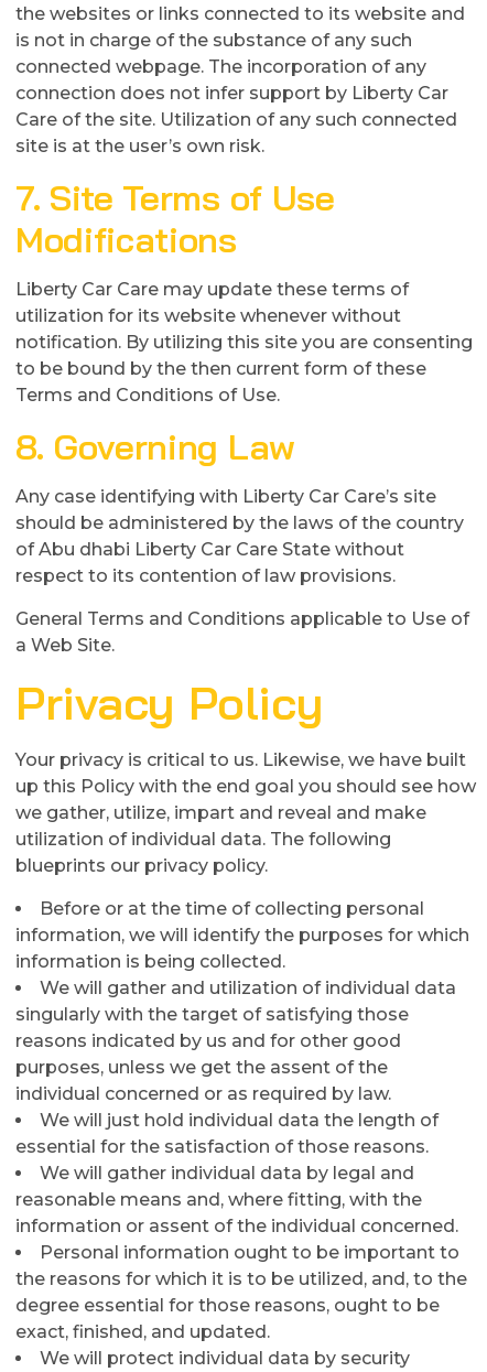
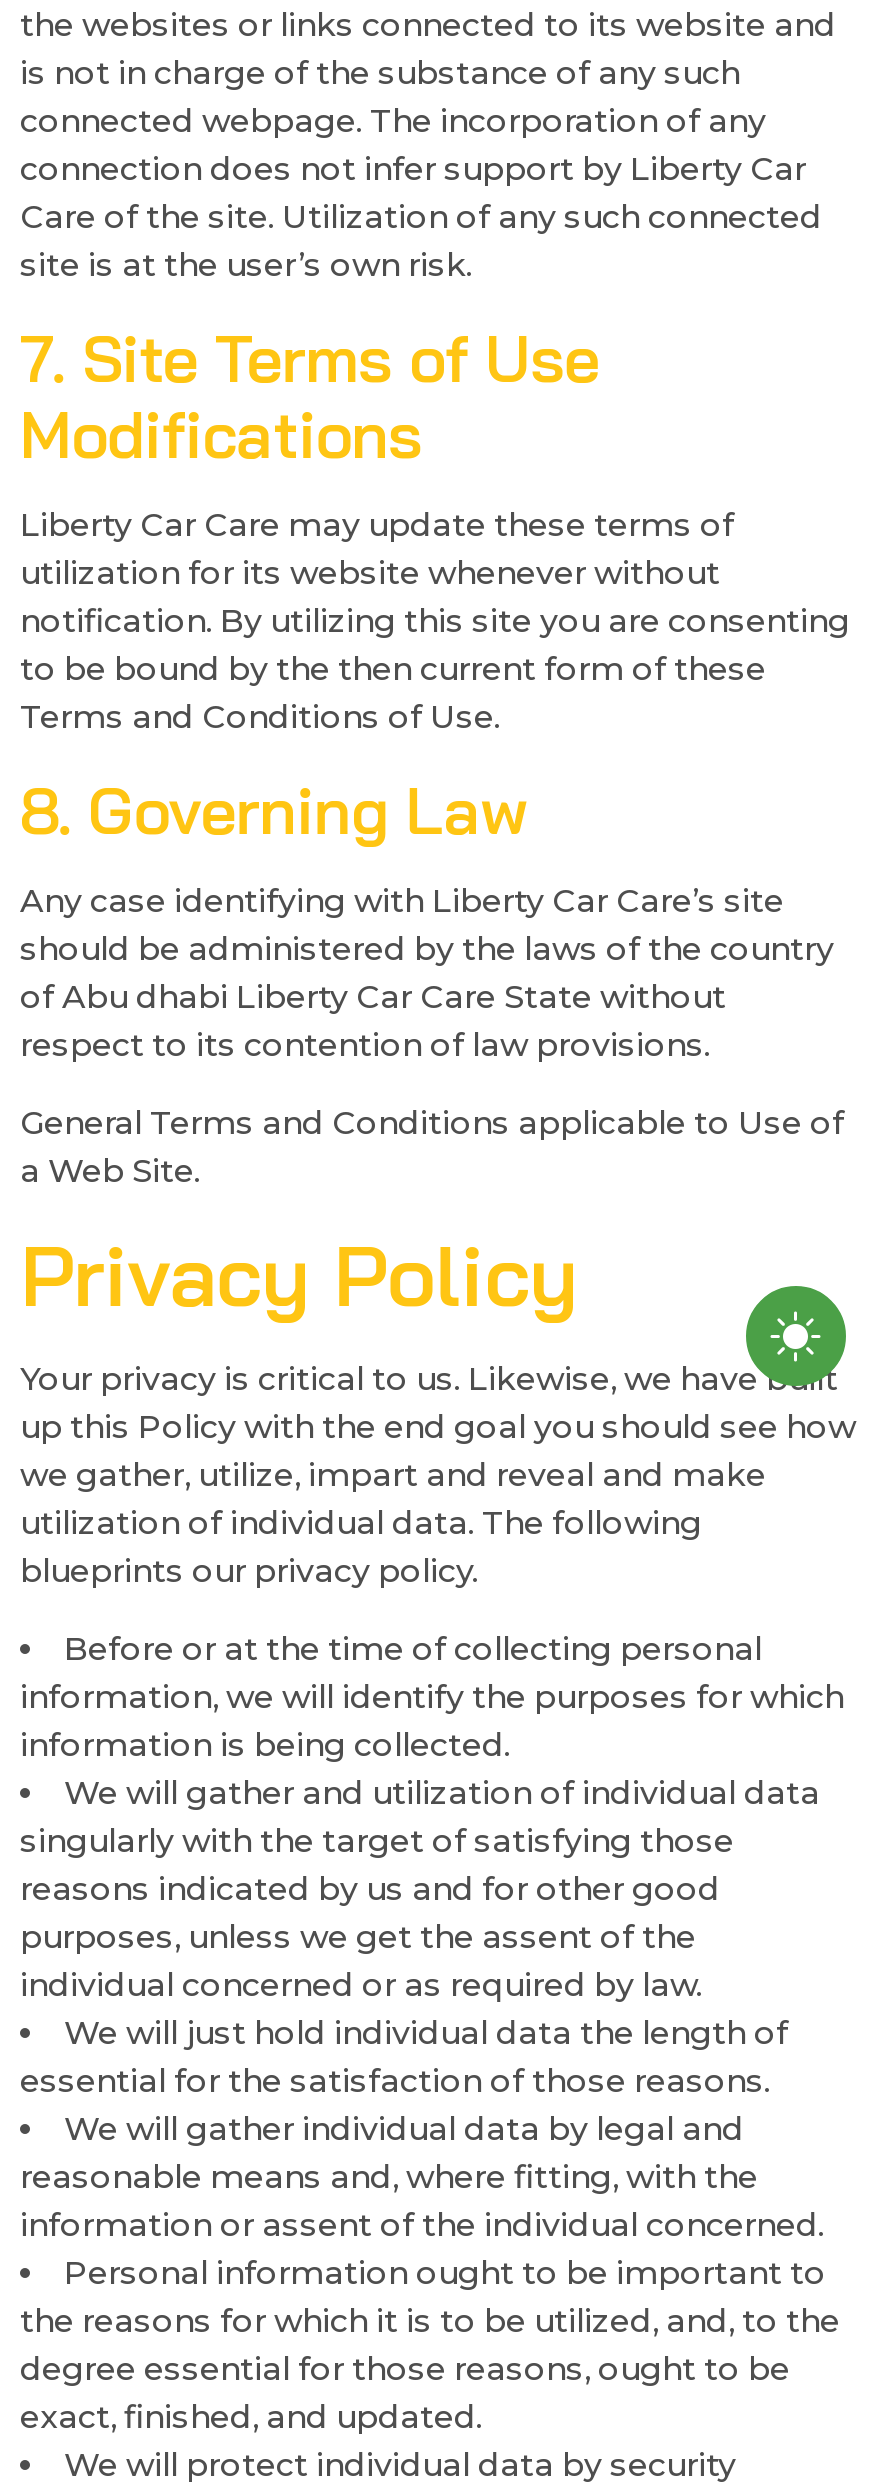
+ [image]
